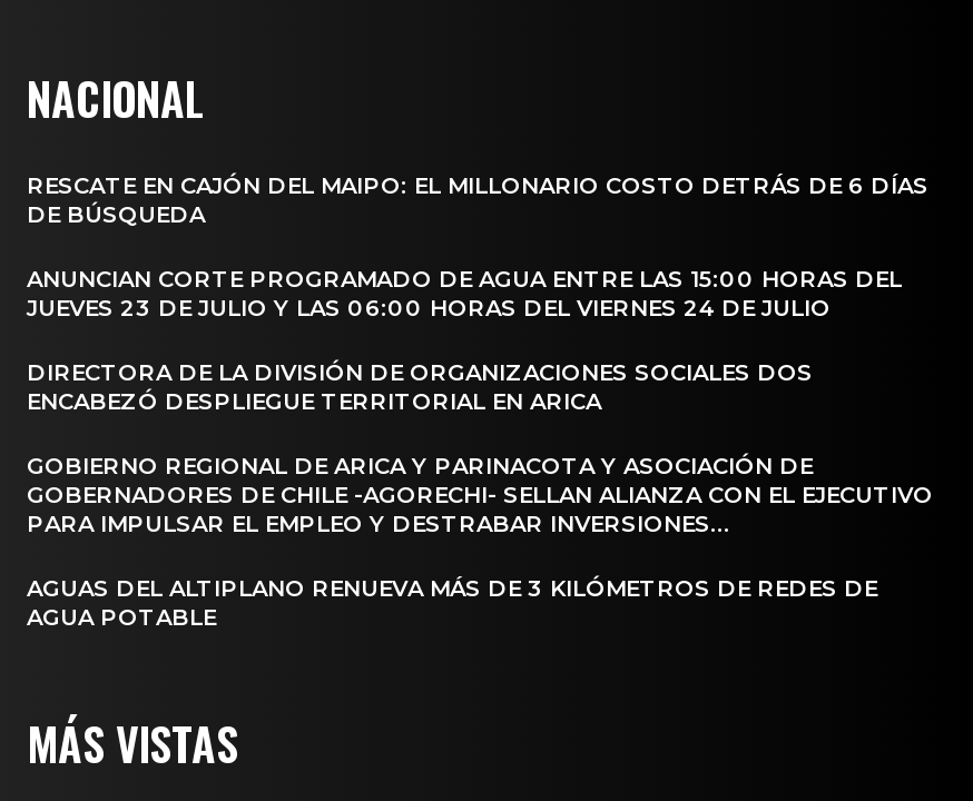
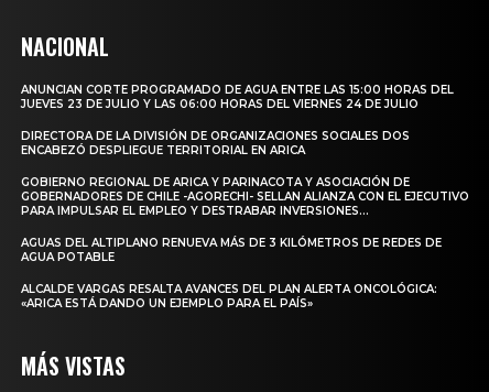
- RESCATE EN CAJÓN DEL MAIPO: EL MILLONARIO COSTO DETRÁS DE 6 DÍAS
- DE BÚSQUEDA

moved up: ANUNCIAN CORTE PROGRAMADO DE AGUA ENTRE LAS 15:00 HORAS DEL | JUEVES 23 DE JULIO Y LAS 06:00 HORAS DEL VIERNES 24 DE JULIO | DIRECTORA DE LA DIVISIÓN DE ORGANIZACIONES SOCIALES DOS | ... | AGUAS DEL ALTIPLANO RENUEVA MÁS DE 3 KILÓMETROS DE REDES DE | AGUA POTABLE

+ ALCALDE VARGAS RESALTA AVANCES DEL PLAN ALERTA ONCOLÓGICA:
+ «ARICA ESTÁ DANDO UN EJEMPLO PARA EL PAÍS»
